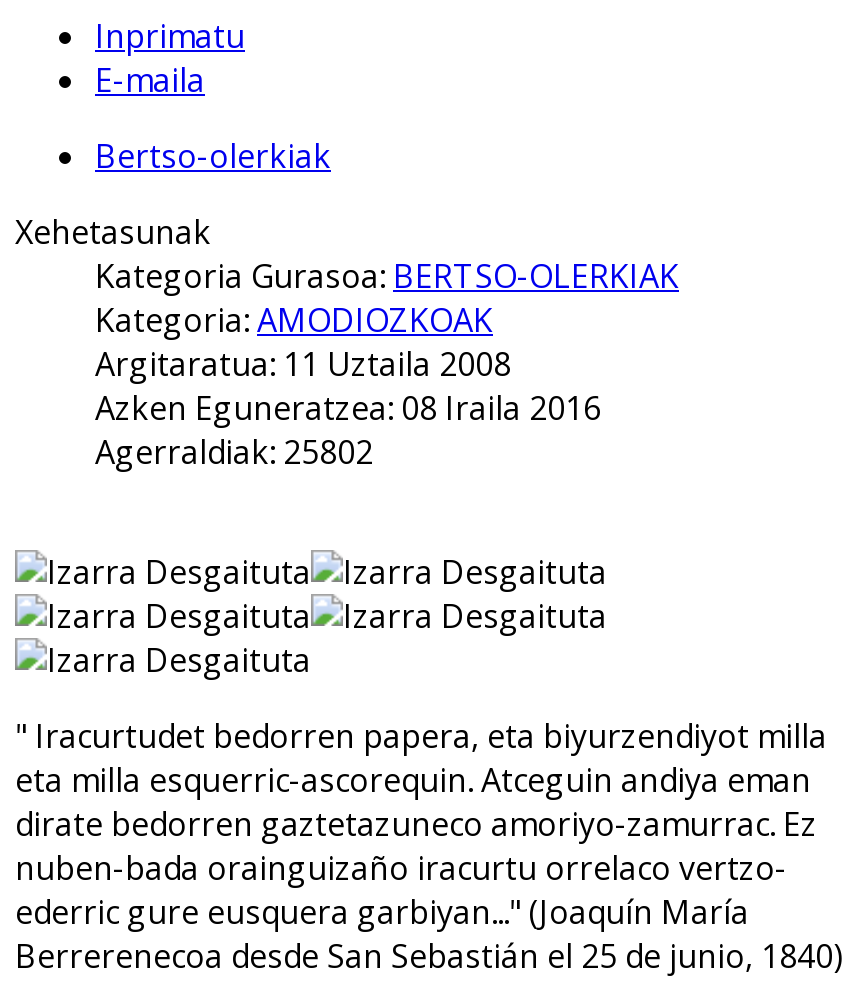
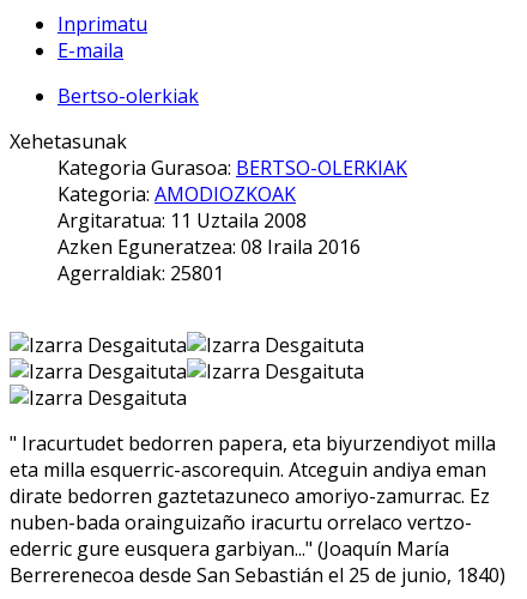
- Agerraldiak: 25802
+ Agerraldiak: 25801
